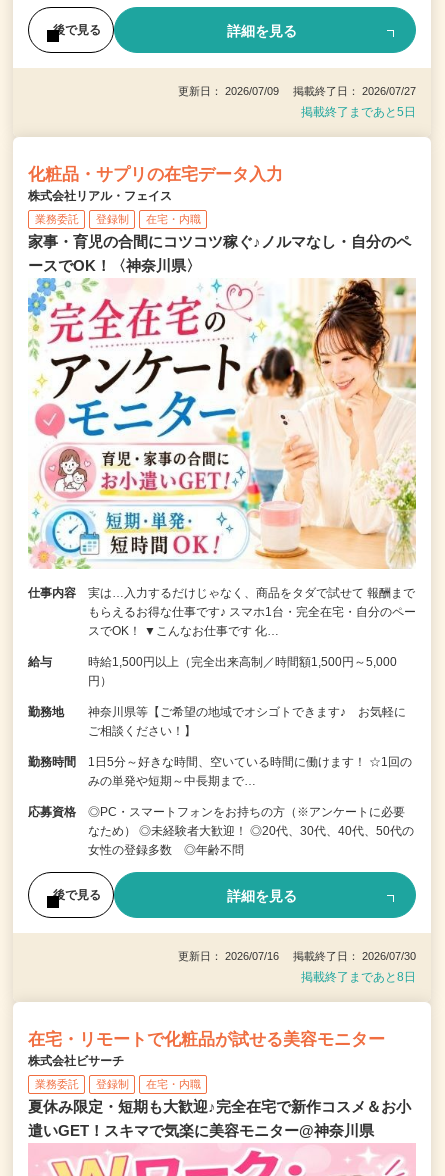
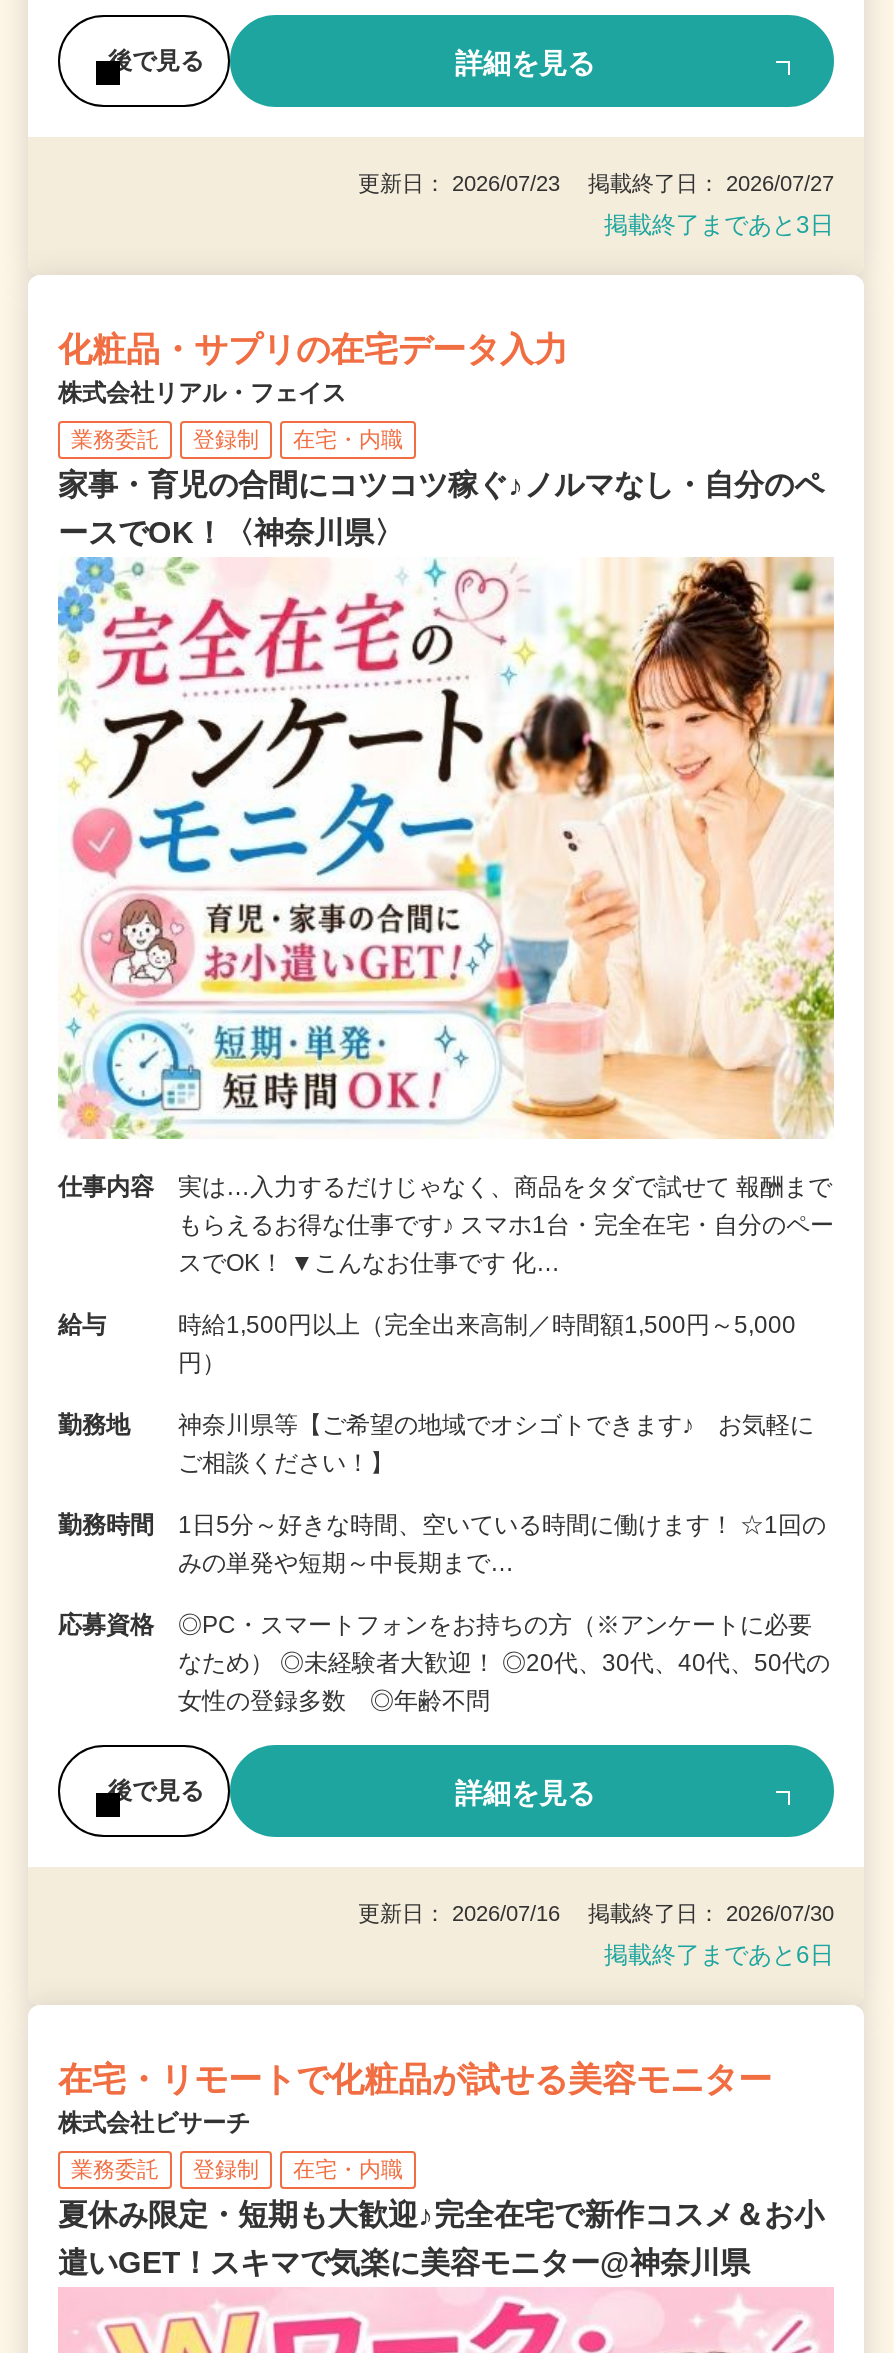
- 更新日： 2026/07/09 掲載終了日： 2026/07/27
+ 更新日： 2026/07/23 掲載終了日： 2026/07/27

- 掲載終了まであと5日
+ 掲載終了まであと3日

- 掲載終了まであと8日
+ 掲載終了まであと6日
